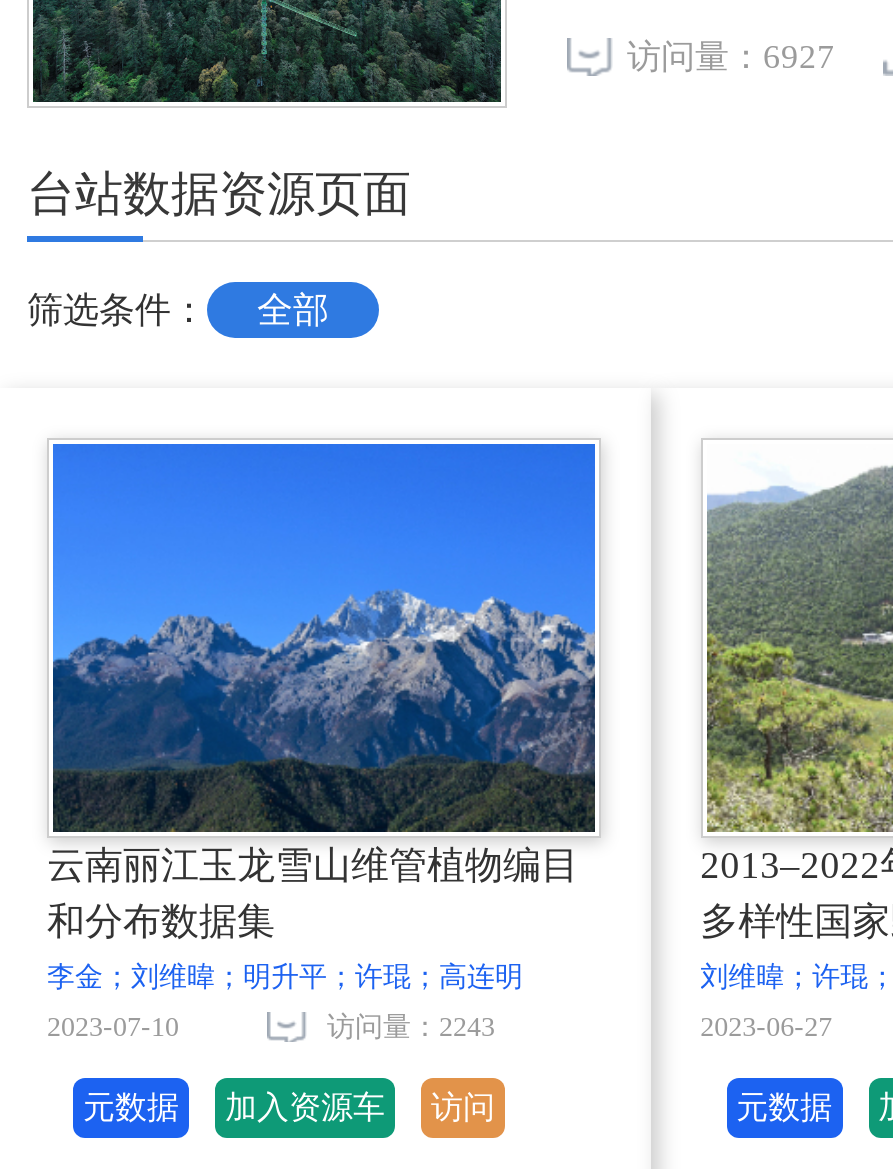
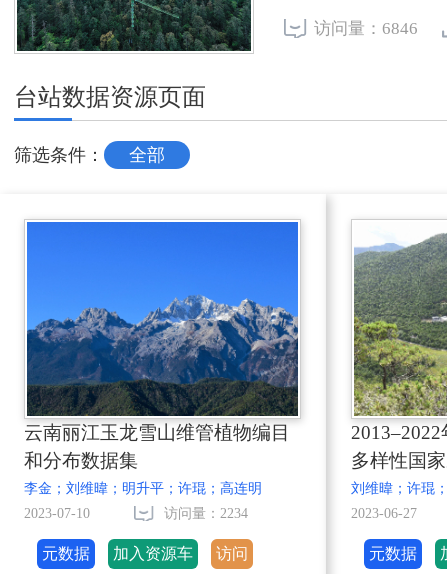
- 访问量：6927
+ 访问量：6846

- 访问量：2243
+ 访问量：2234
